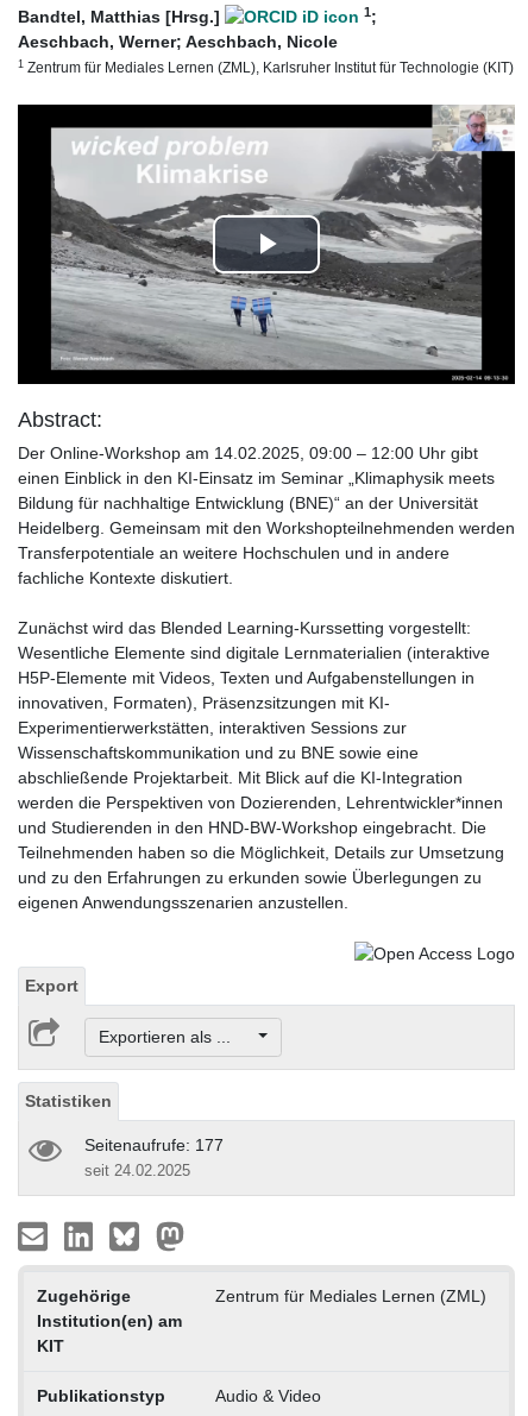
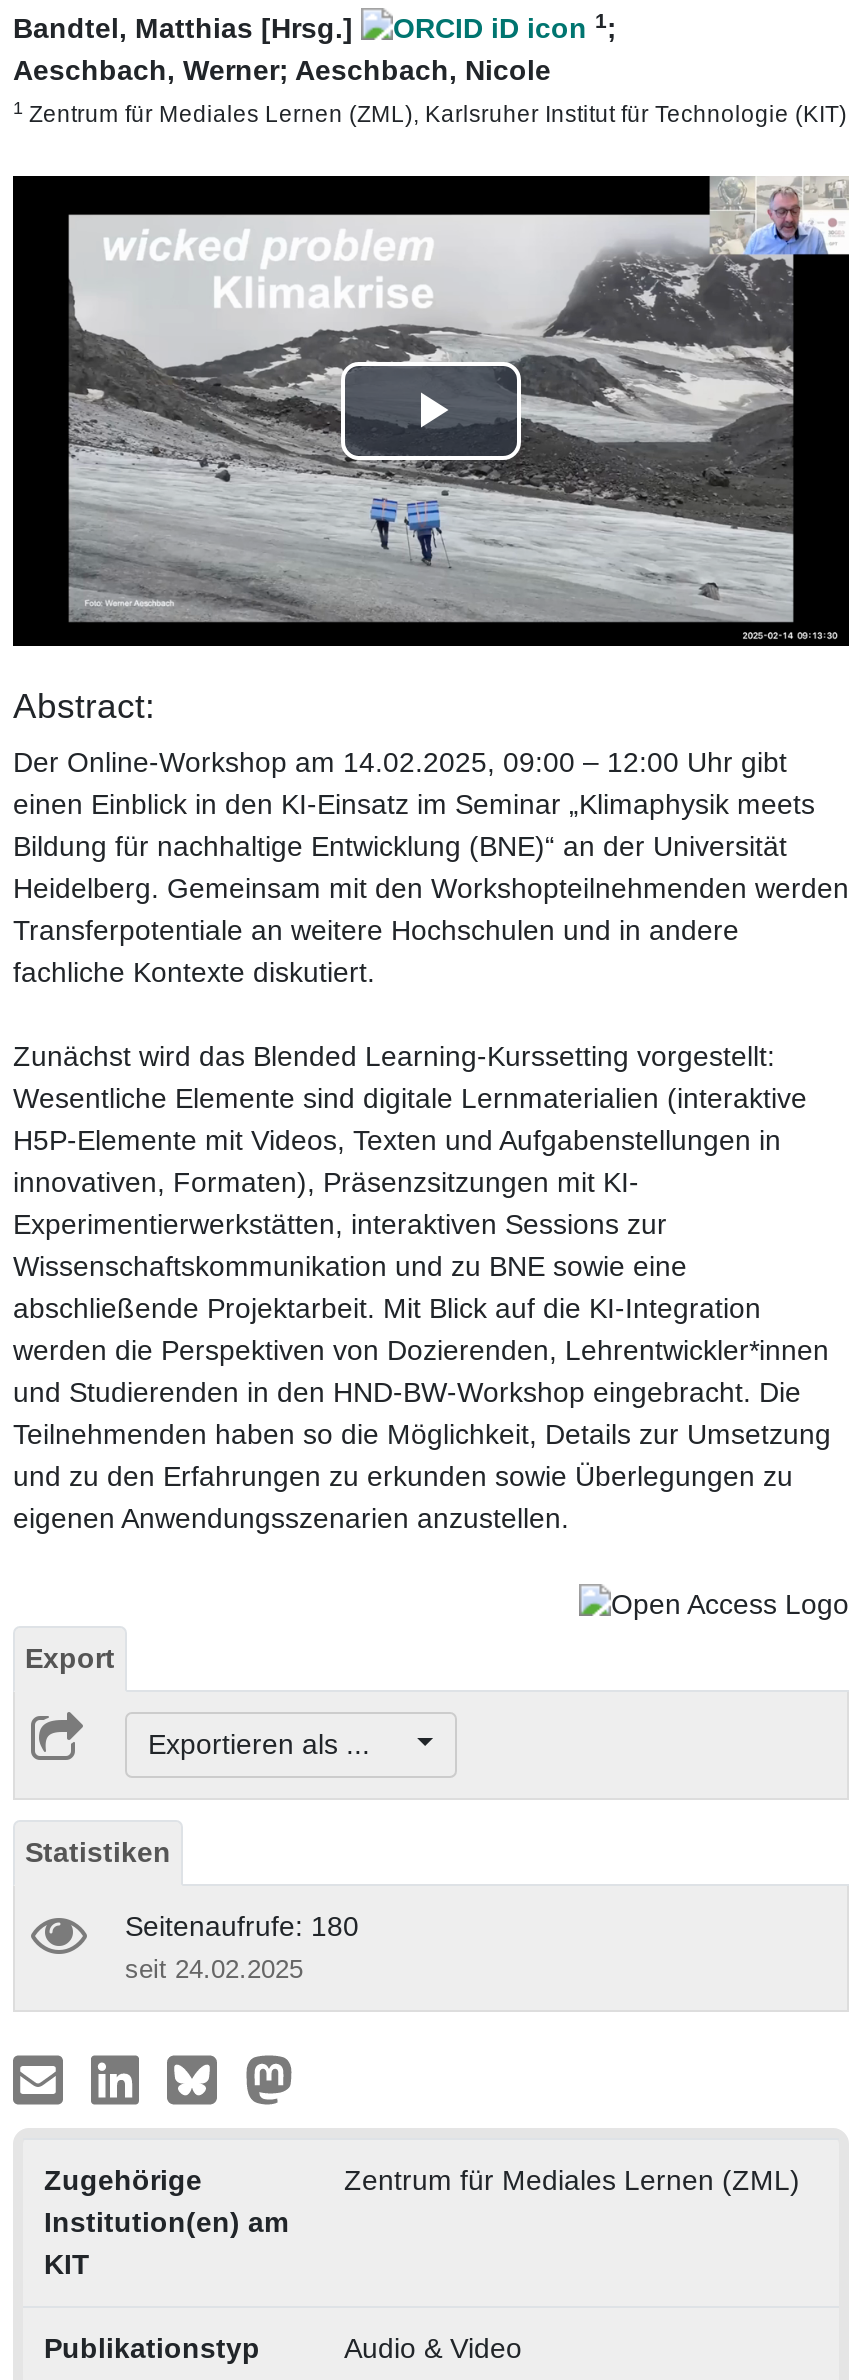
- Seitenaufrufe: 177
+ Seitenaufrufe: 180
